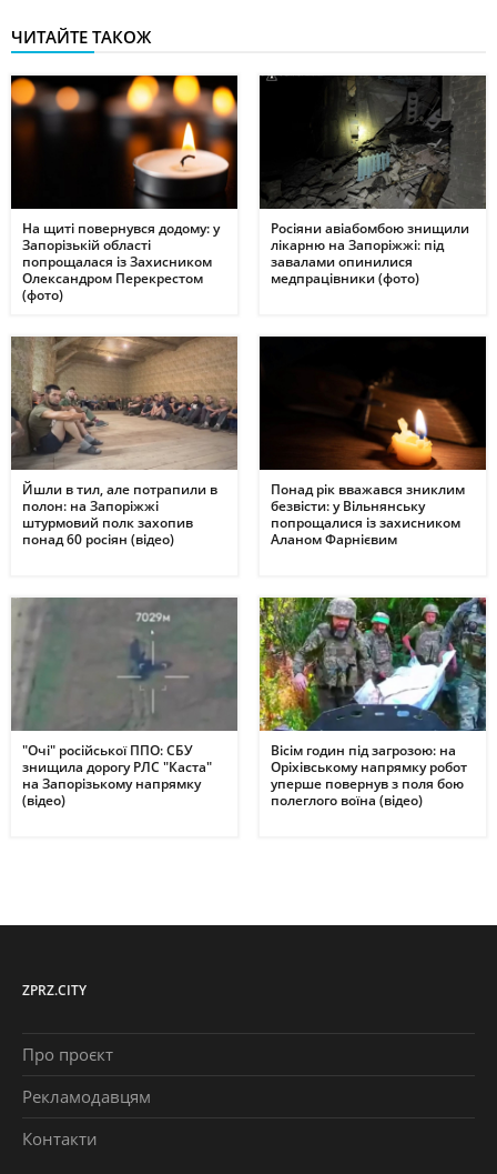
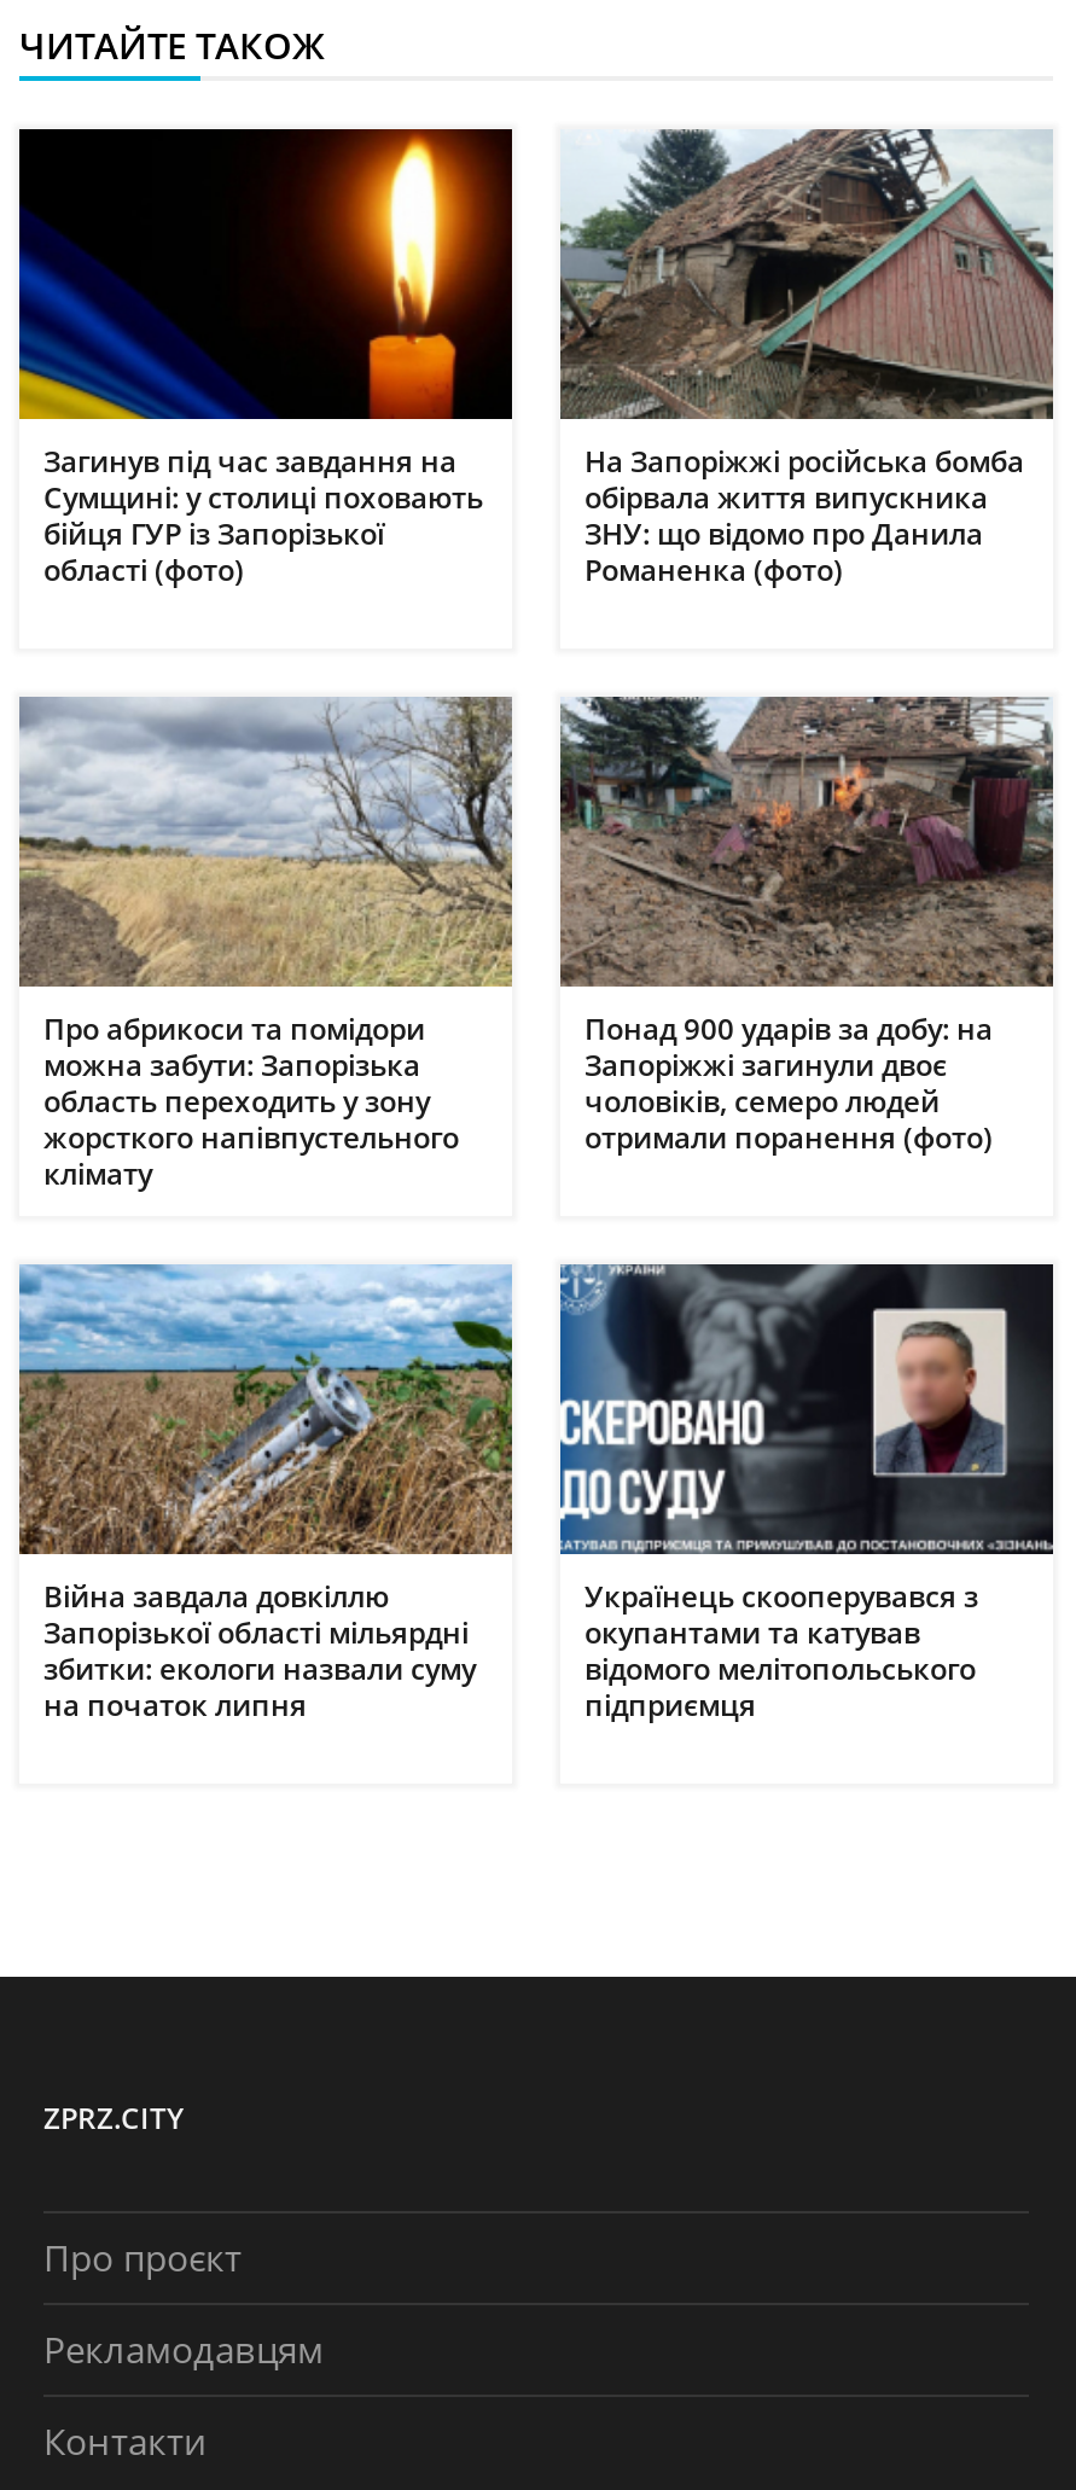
- [image]
- На щиті повернувся додому: у
- Запорізькій області
- попрощалася із Захисником
- Олександром Перекрестом
- (фото)
+ [image]
+ Загинув під час завдання на
+ Сумщині: у столиці поховають
+ бійця ГУР із Запорізької
+ області (фото)

- [image]
- Росіяни авіабомбою знищили
- лікарню на Запоріжжі: під
- завалами опинилися
- медпрацівники (фото)
+ [image]
+ На Запоріжжі російська бомба
+ обірвала життя випускника
+ ЗНУ: що відомо про Данила
+ Романенка (фото)

- [image]
- Йшли в тил, але потрапили в
- полон: на Запоріжжі
- штурмовий полк захопив
- понад 60 росіян (відео)
+ [image]
+ Про абрикоси та помідори
+ можна забути: Запорізька
+ область переходить у зону
+ жорсткого напівпустельного
+ клімату

- [image]
- Понад рік вважався зниклим
- безвісти: у Вільнянську
- попрощалися із захисником
- Аланом Фарнієвим
+ [image]
+ Понад 900 ударів за добу: на
+ Запоріжжі загинули двоє
+ чоловіків, семеро людей
+ отримали поранення (фото)

- [image]
- "Очі" російської ППО: СБУ
- знищила дорогу РЛС "Каста"
- на Запорізькому напрямку
- (відео)
+ [image]
+ Війна завдала довкіллю
+ Запорізької області мільярдні
+ збитки: екологи назвали суму
+ на початок липня

- [image]
- Вісім годин під загрозою: на
- Оріхівському напрямку робот
- уперше повернув з поля бою
- полеглого воїна (відео)
+ [image]
+ Українець скооперувався з
+ окупантами та катував
+ відомого мелітопольського
+ підприємця
